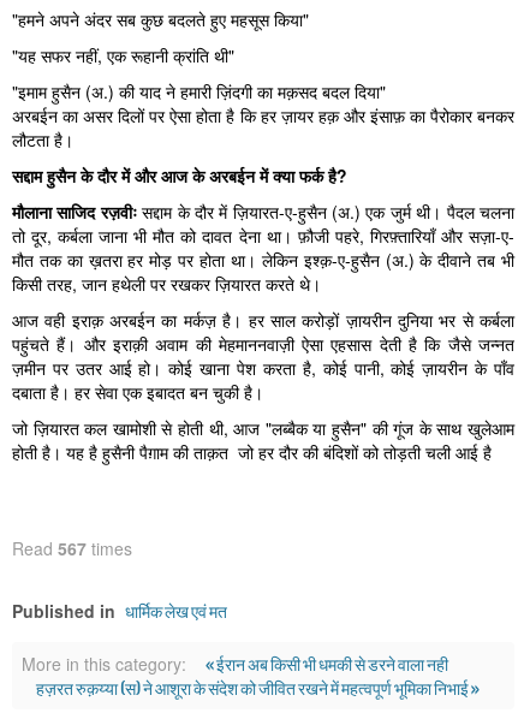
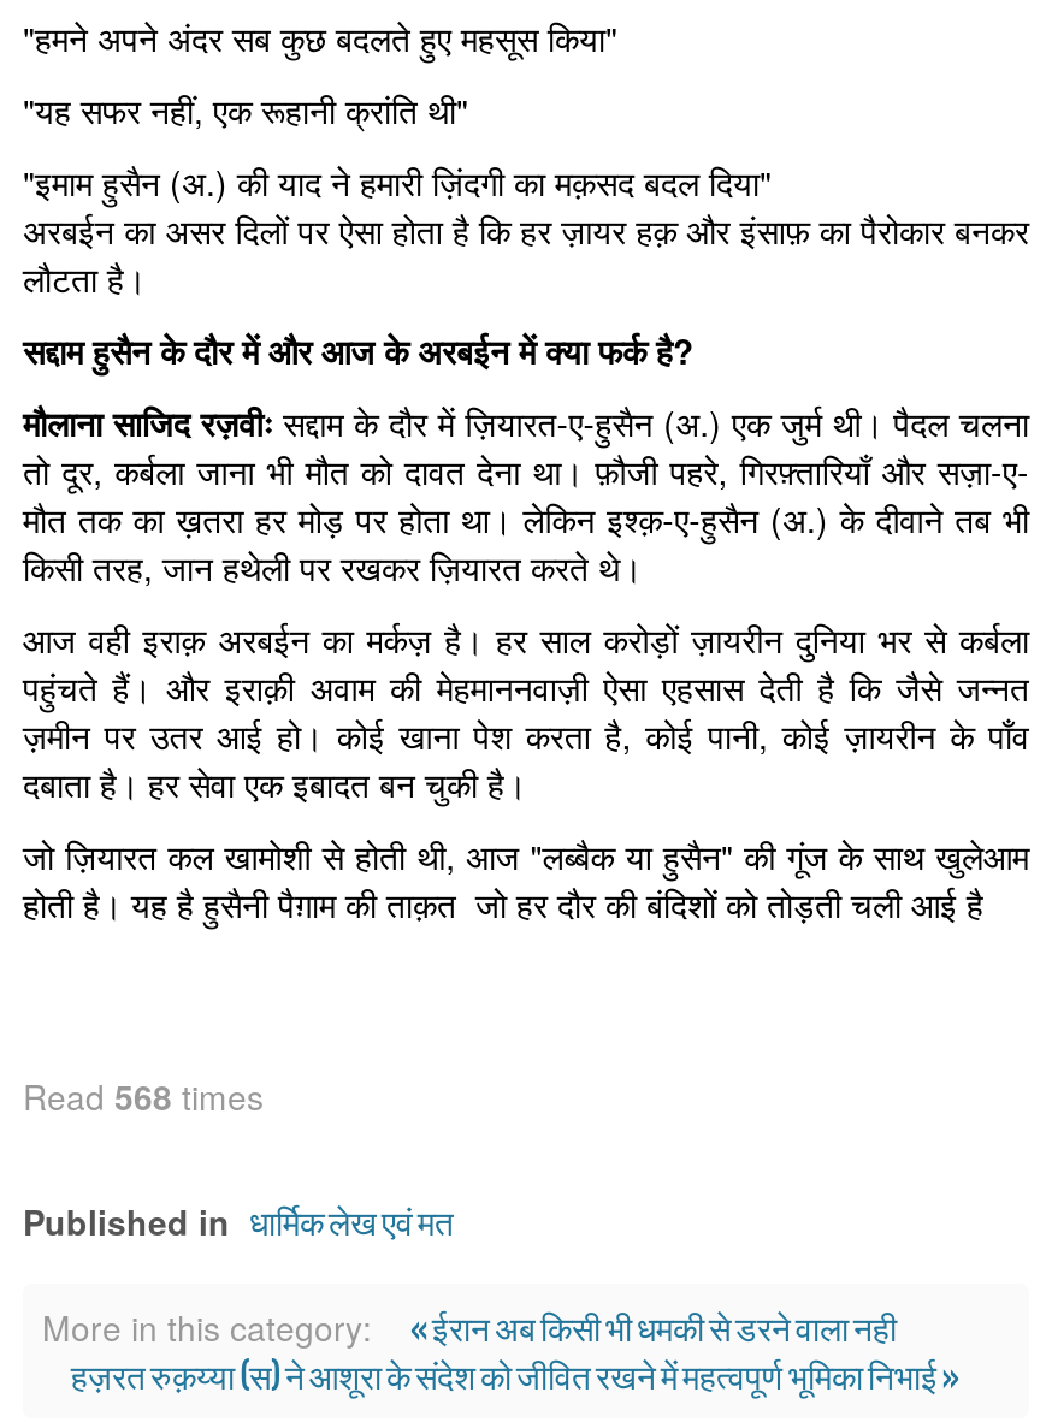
- Read 567 times
+ Read 568 times
